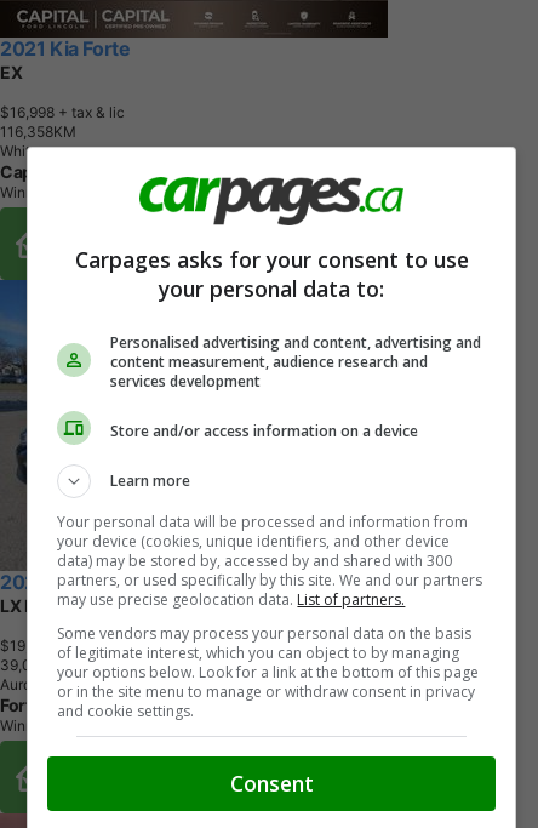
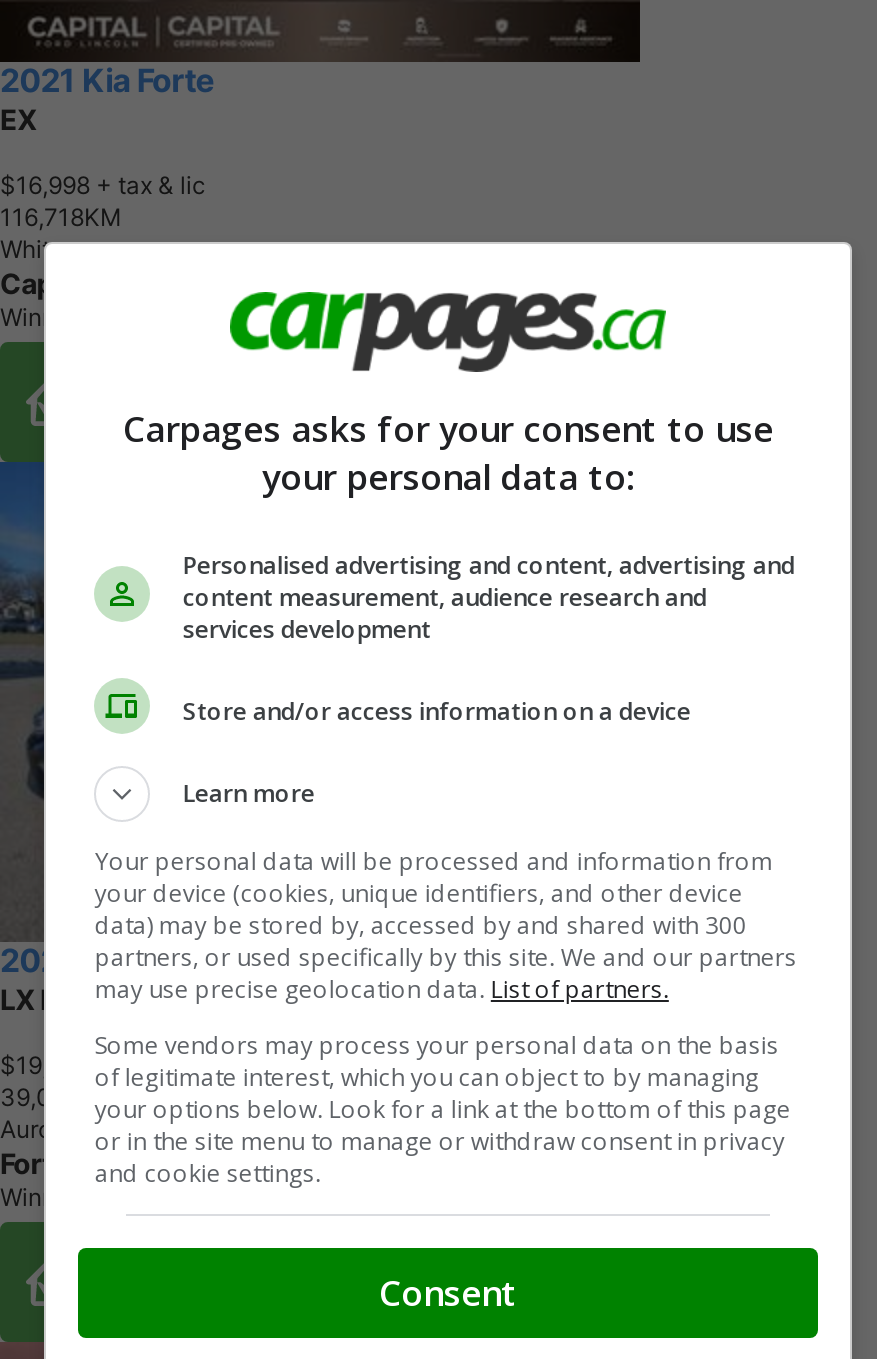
- 116,358KM
+ 116,718KM
